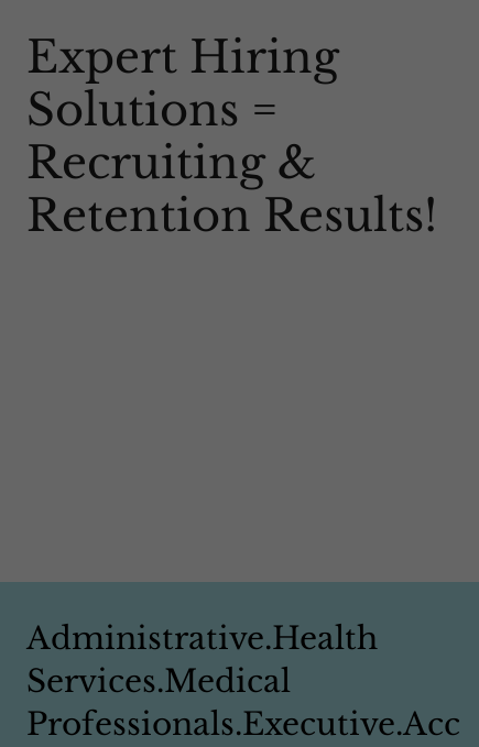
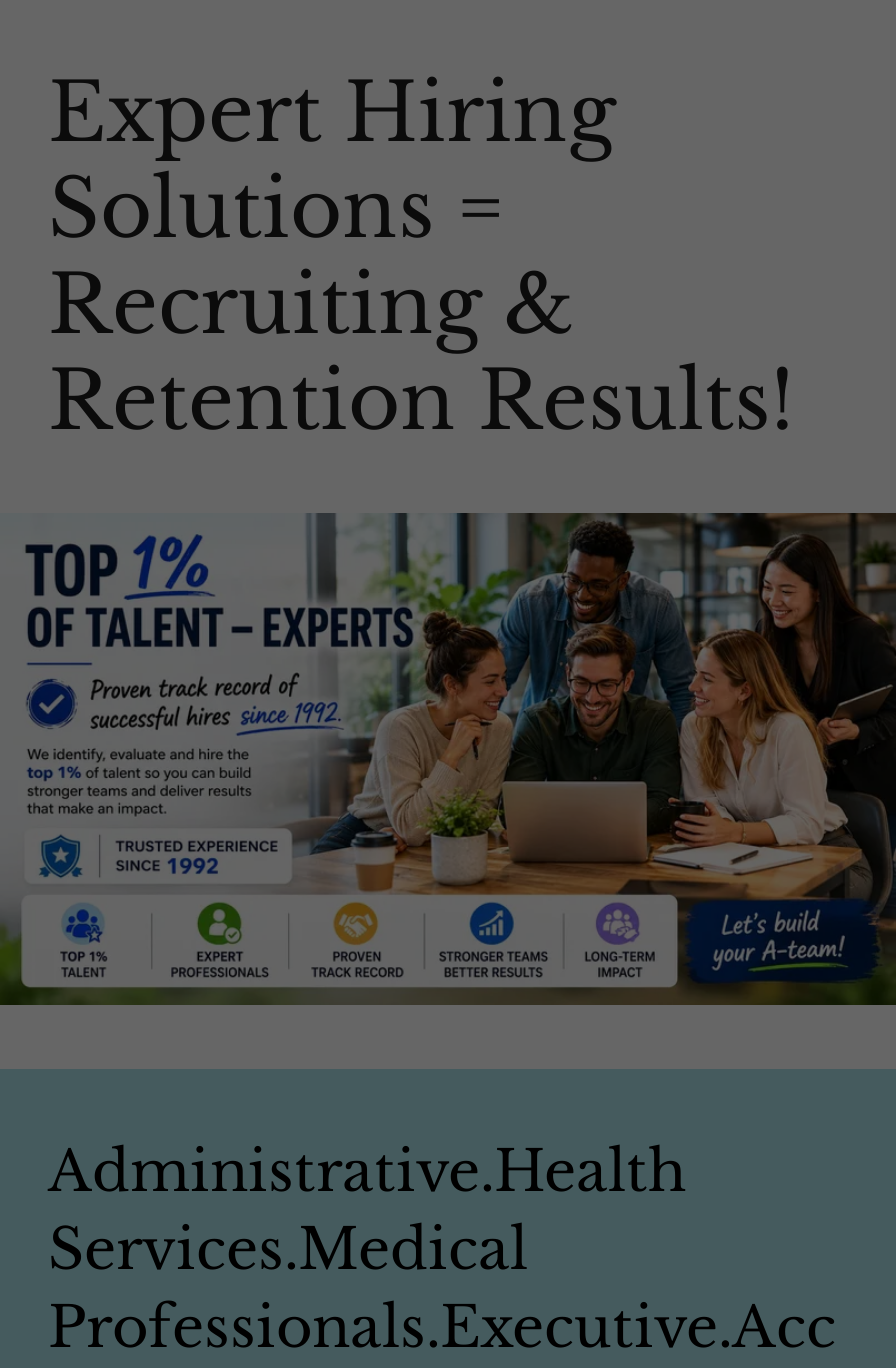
+ [image]
